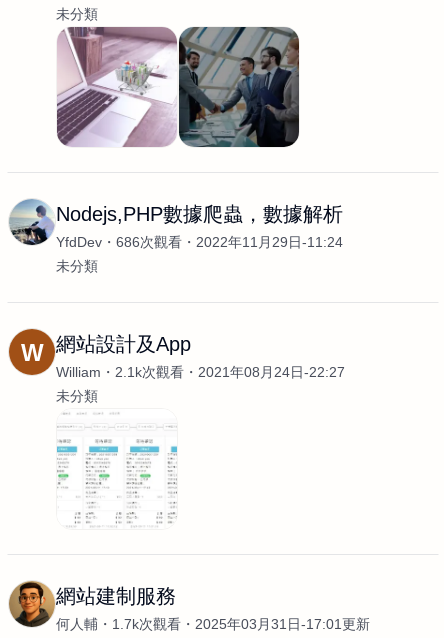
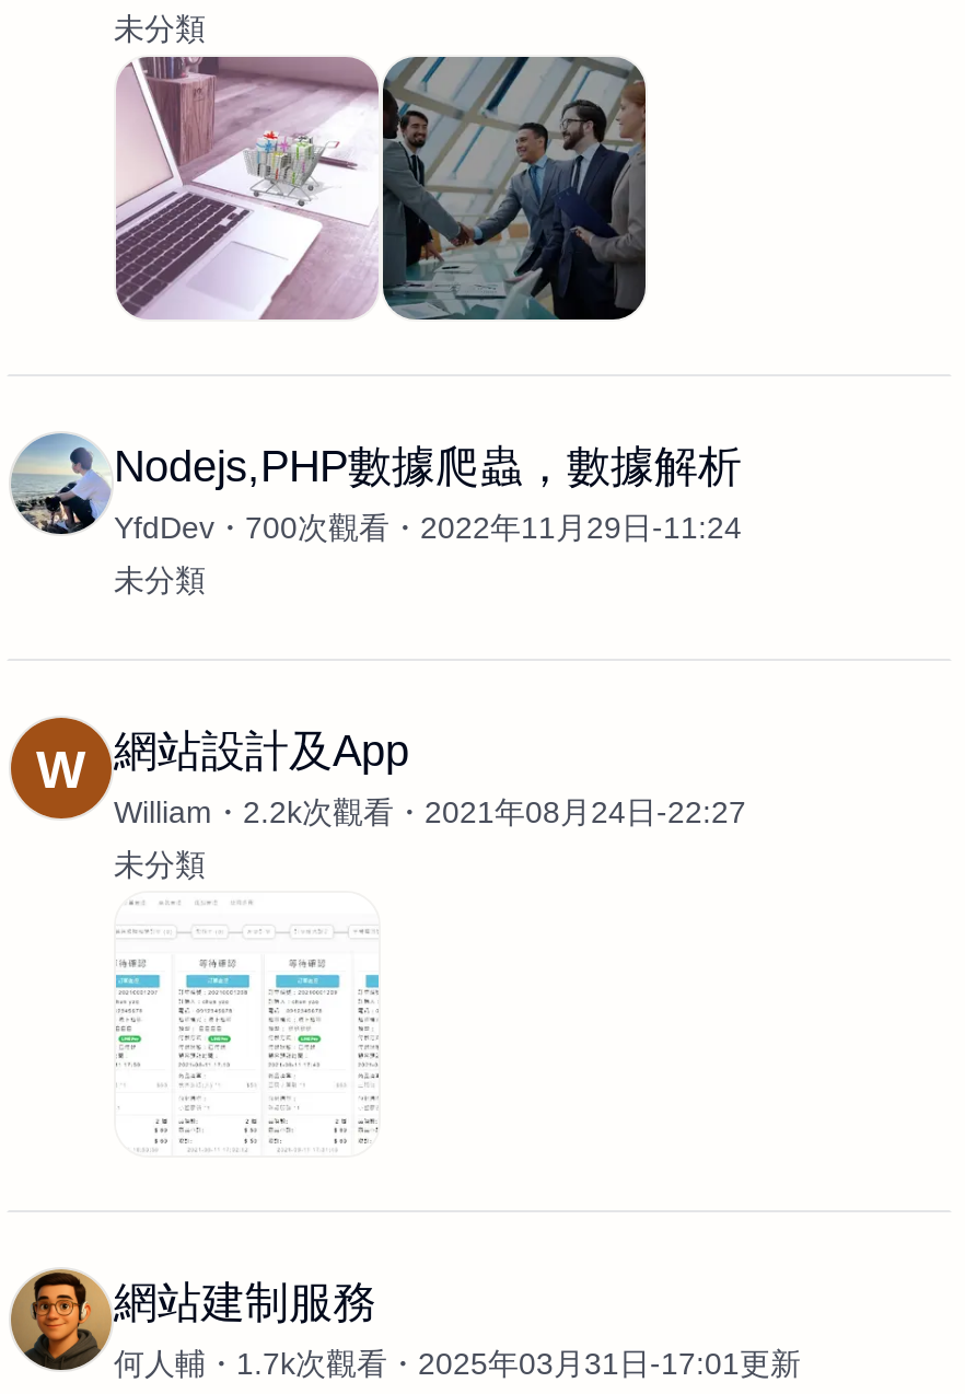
- YfdDev 686次觀看 2022年11月29日-11:24
+ YfdDev 700次觀看 2022年11月29日-11:24

- William 2.1k次觀看 2021年08月24日-22:27
+ William 2.2k次觀看 2021年08月24日-22:27
